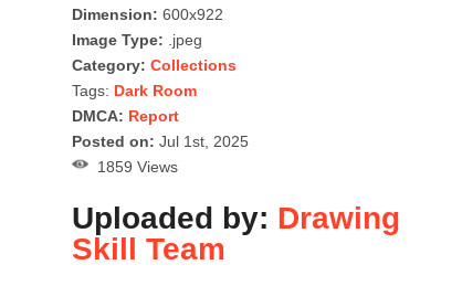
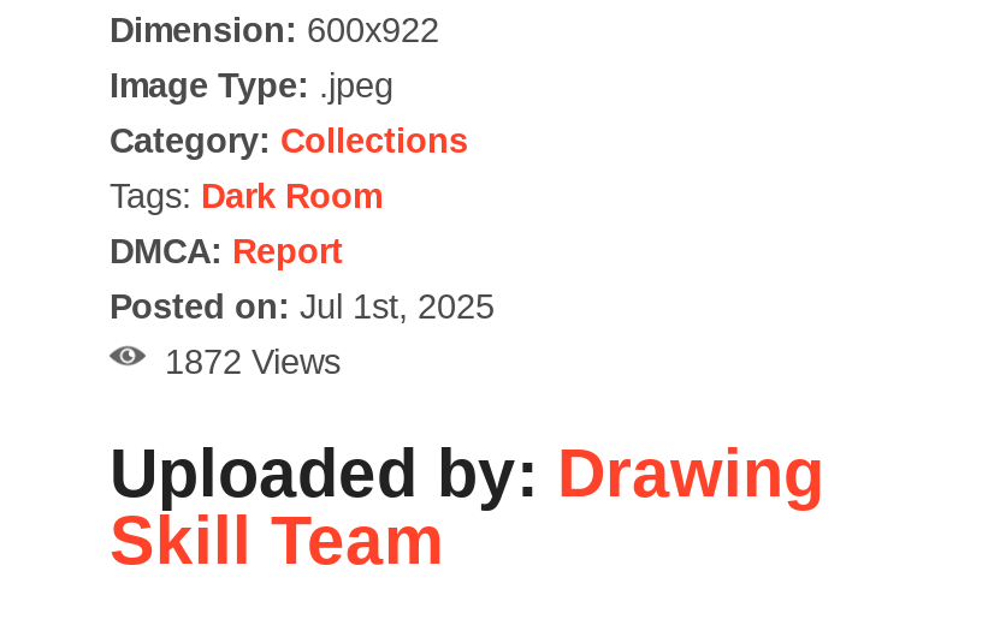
- 1859 Views
+ 1872 Views
